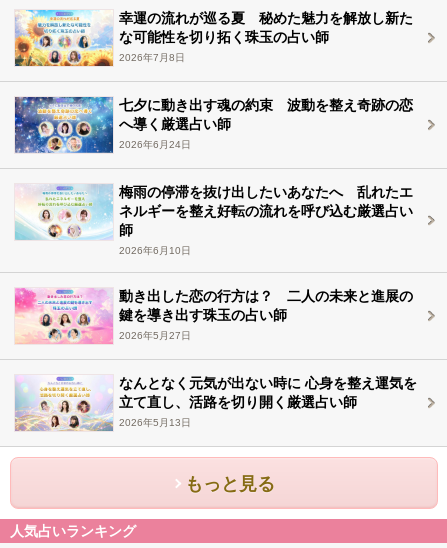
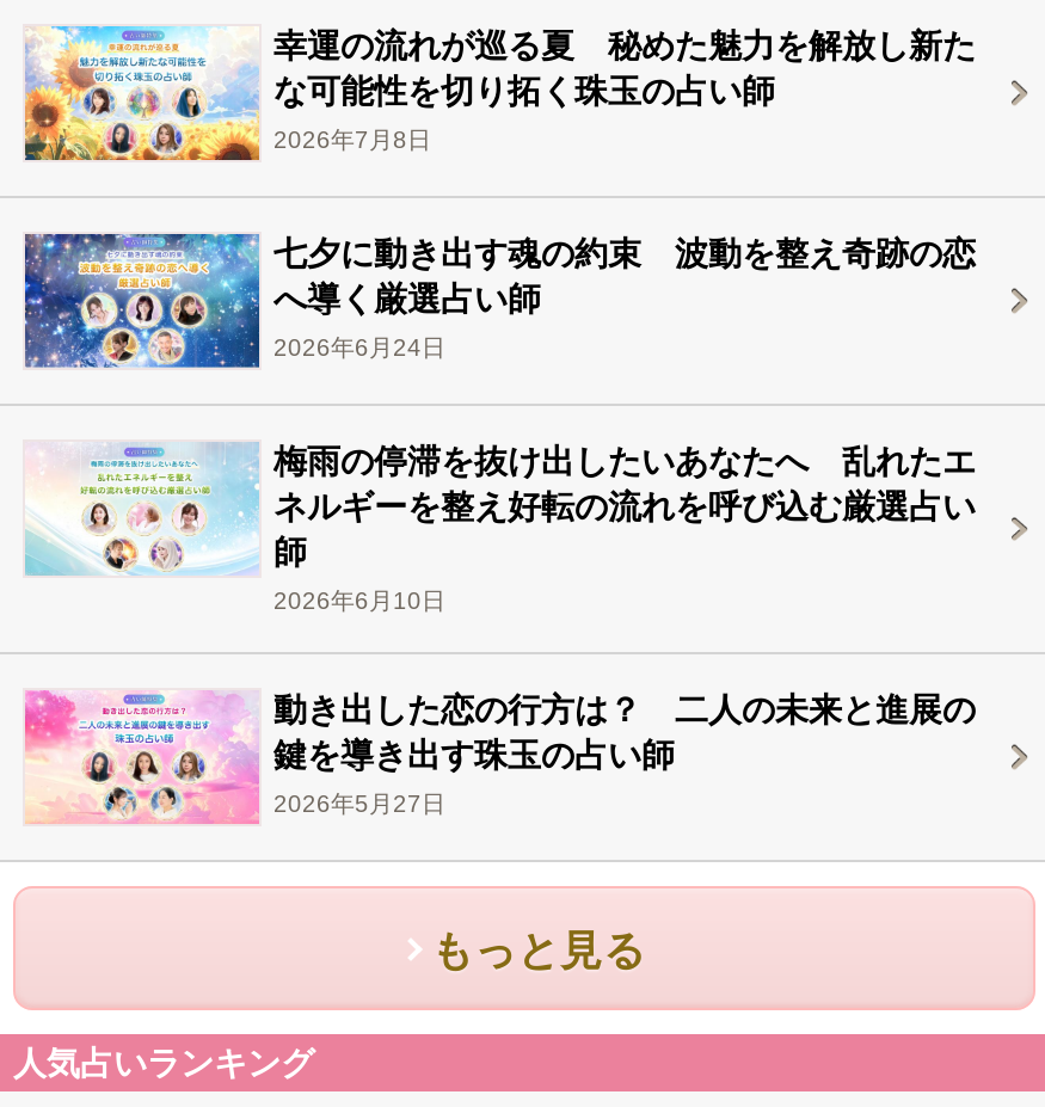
- [image]
- なんとなく元気が出ない時に 心身を整え運気を
- 立て直し、活路を切り開く厳選占い師
- 2026年5月13日
